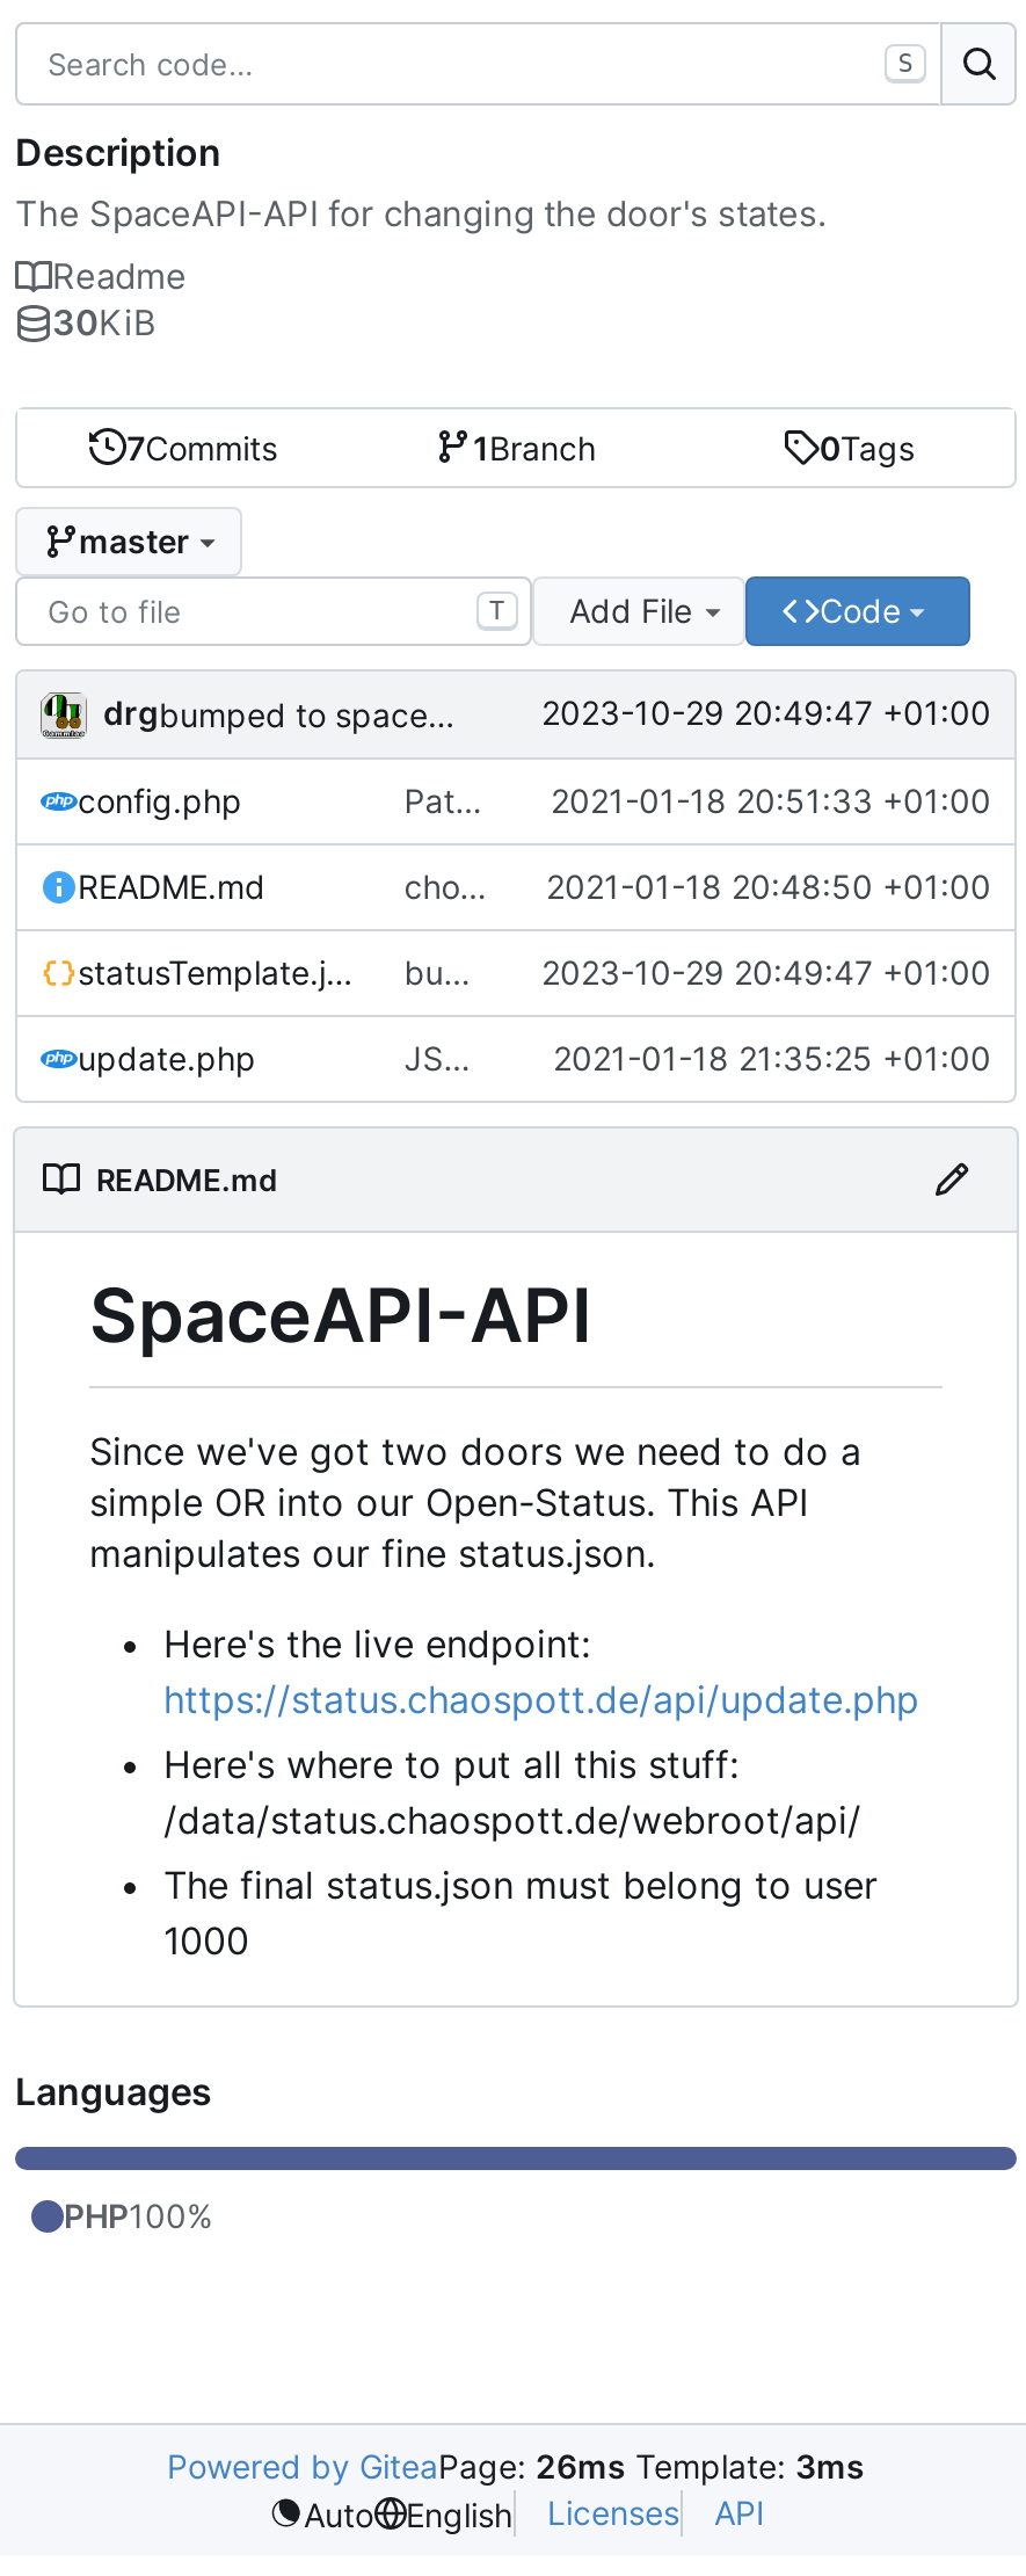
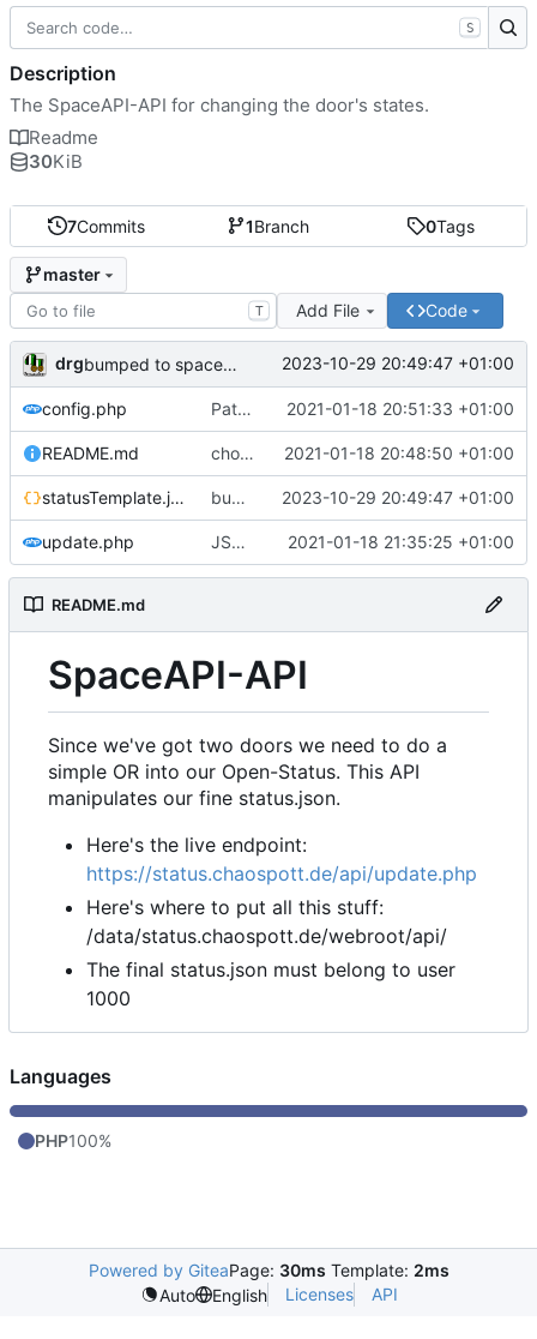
- Powered by GiteaPage: 26ms Template: 3ms
+ Powered by GiteaPage: 30ms Template: 2ms
